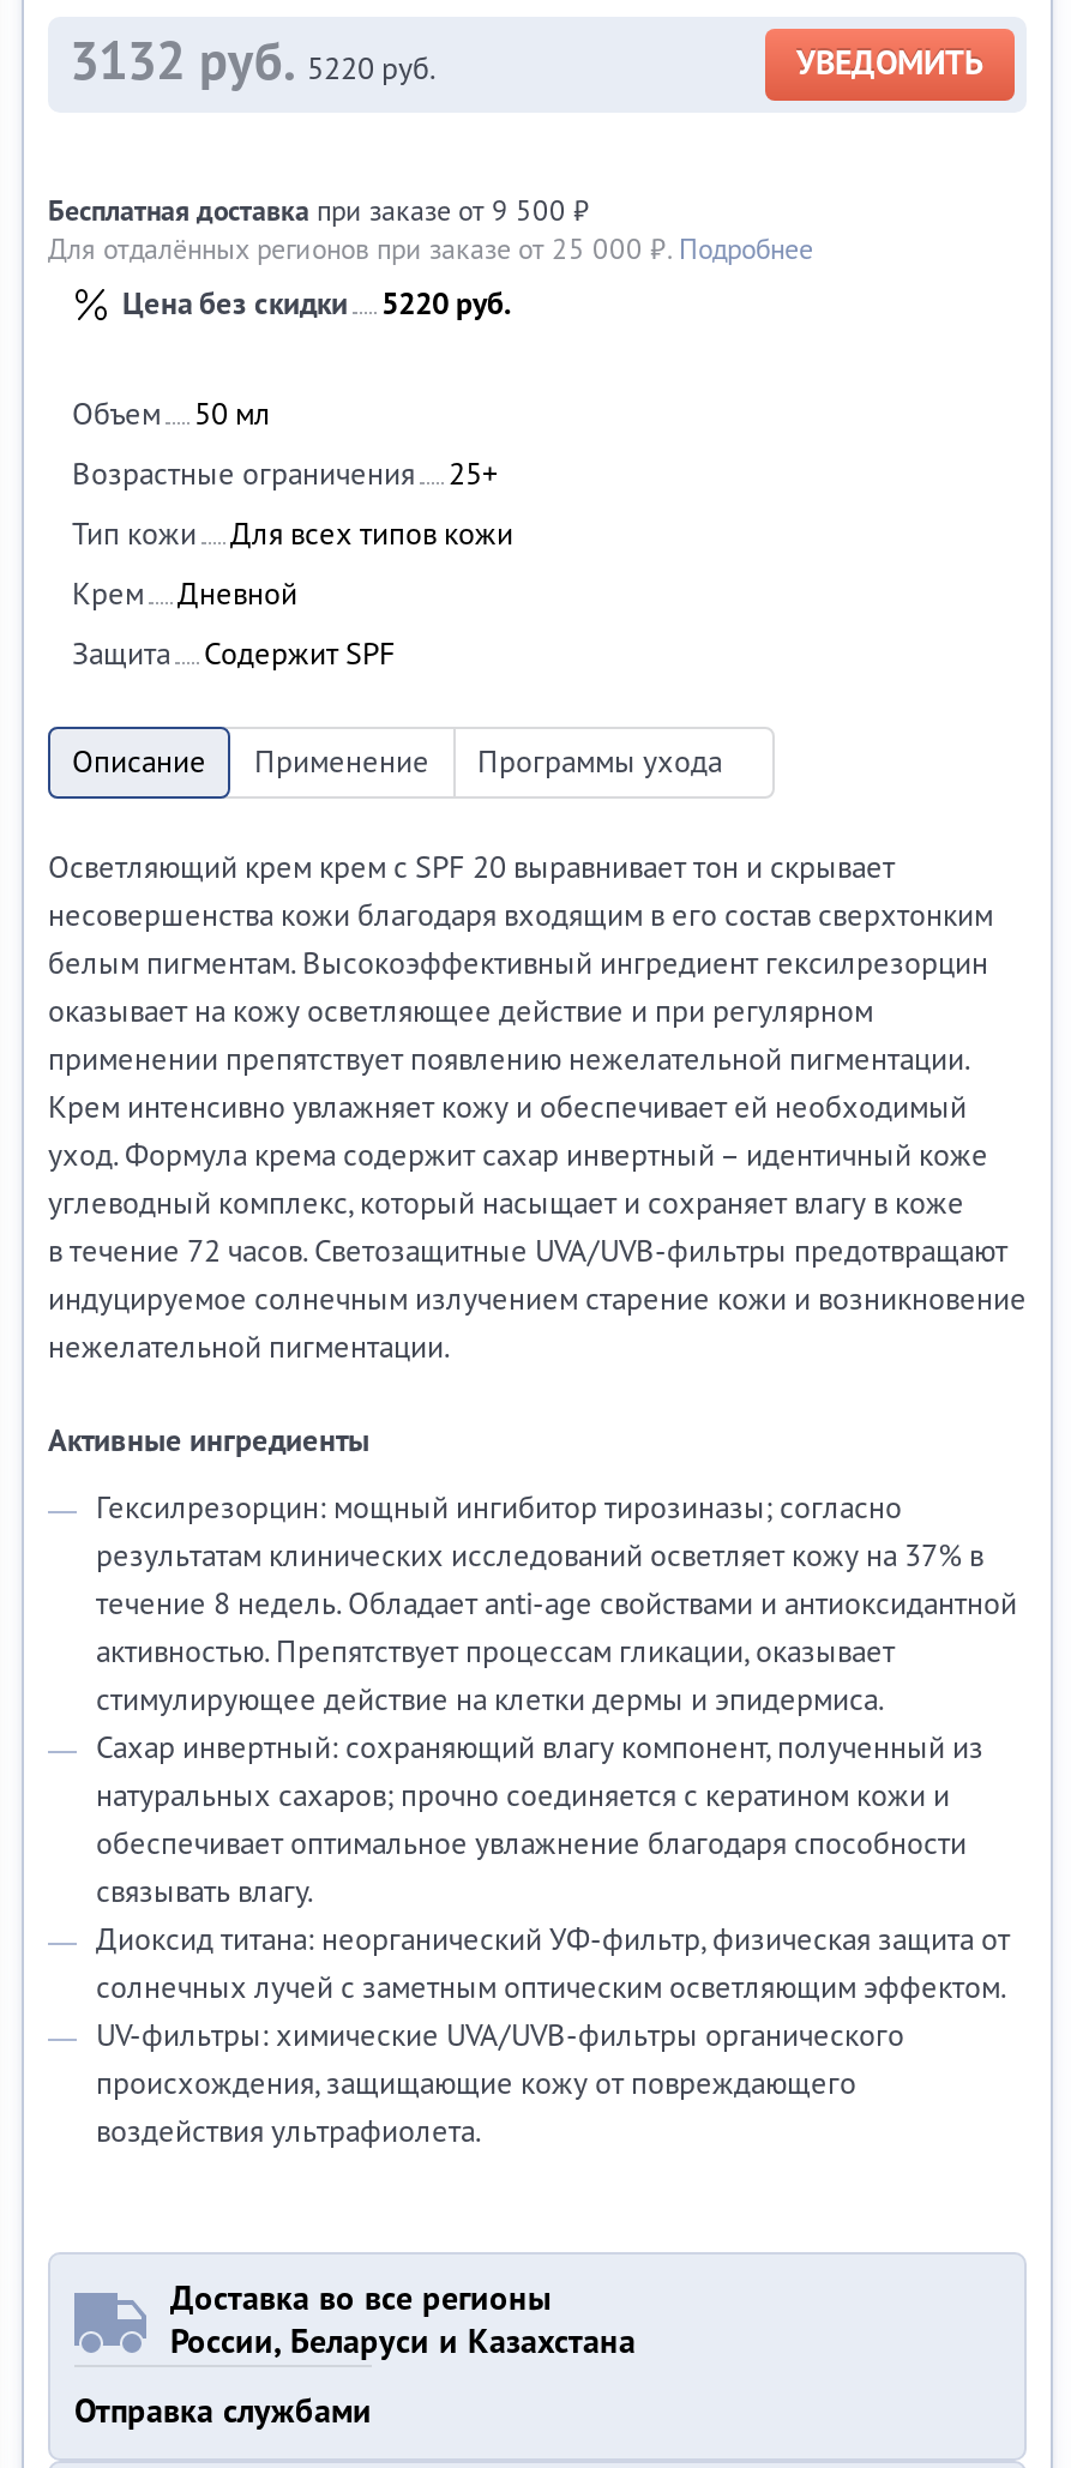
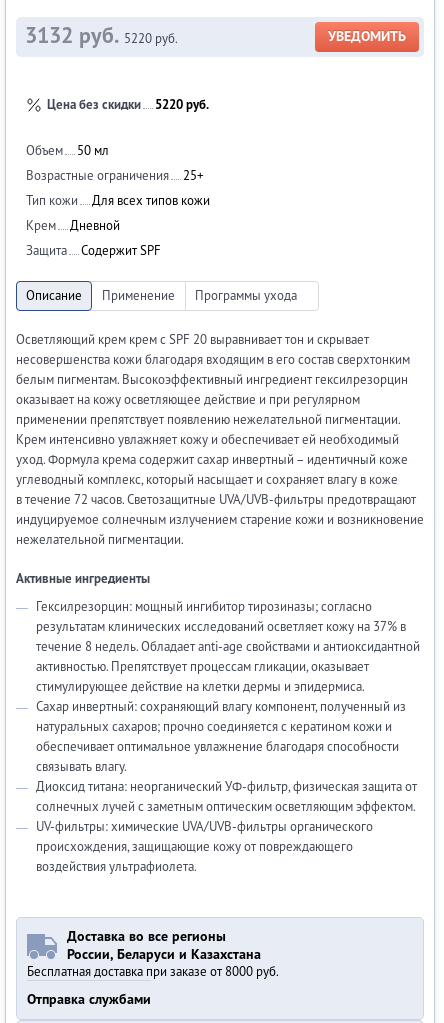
- Бесплатная доставка при заказе от 9 500 ₽
- Для отдалённых регионов при заказе от 25 000 ₽. Подробнее

moved up: Цена без скидки | 5220 руб. | Объем | ... | Доставка во все регионы | России, Беларуси и Казахстана

+ Бесплатная доставка при заказе от 8000 руб.
